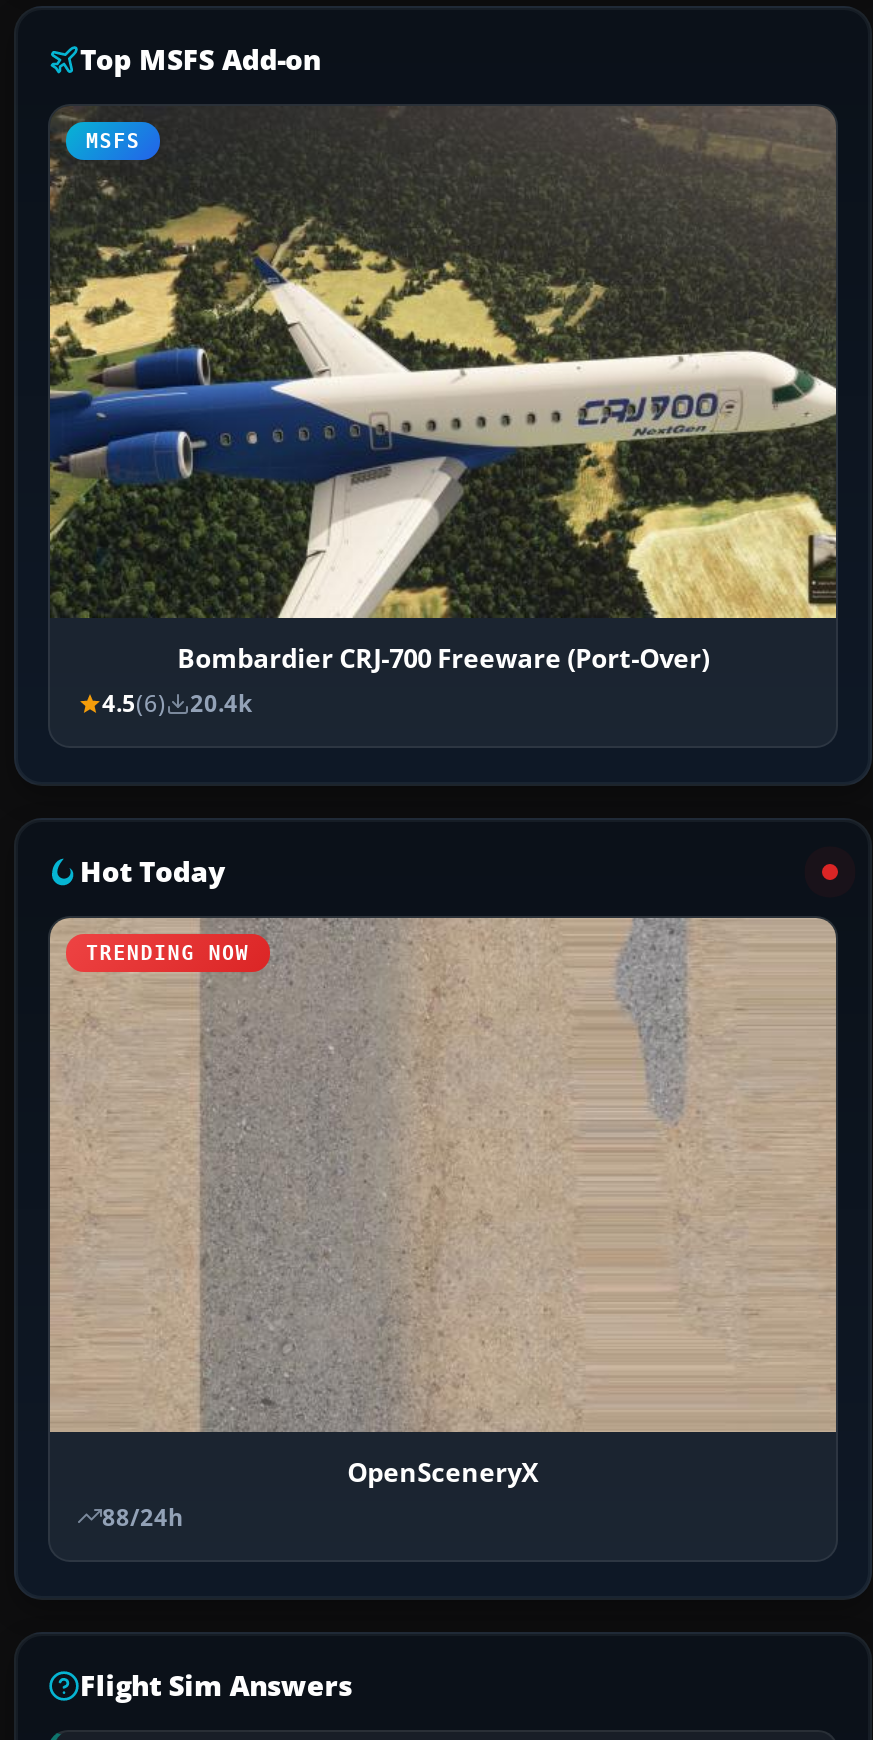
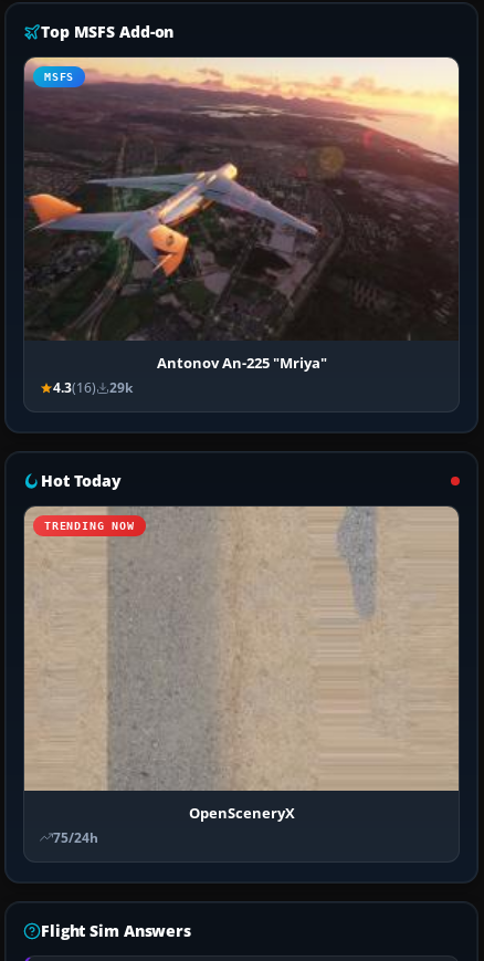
- [image]
- Bombardier CRJ-700 Freeware (Port-Over)
- 4.5(6)
- 20.4k
+ [image]
+ Antonov An-225 "Mriya"
+ 4.3(16)
+ 29k

- 88/24h
+ 75/24h
